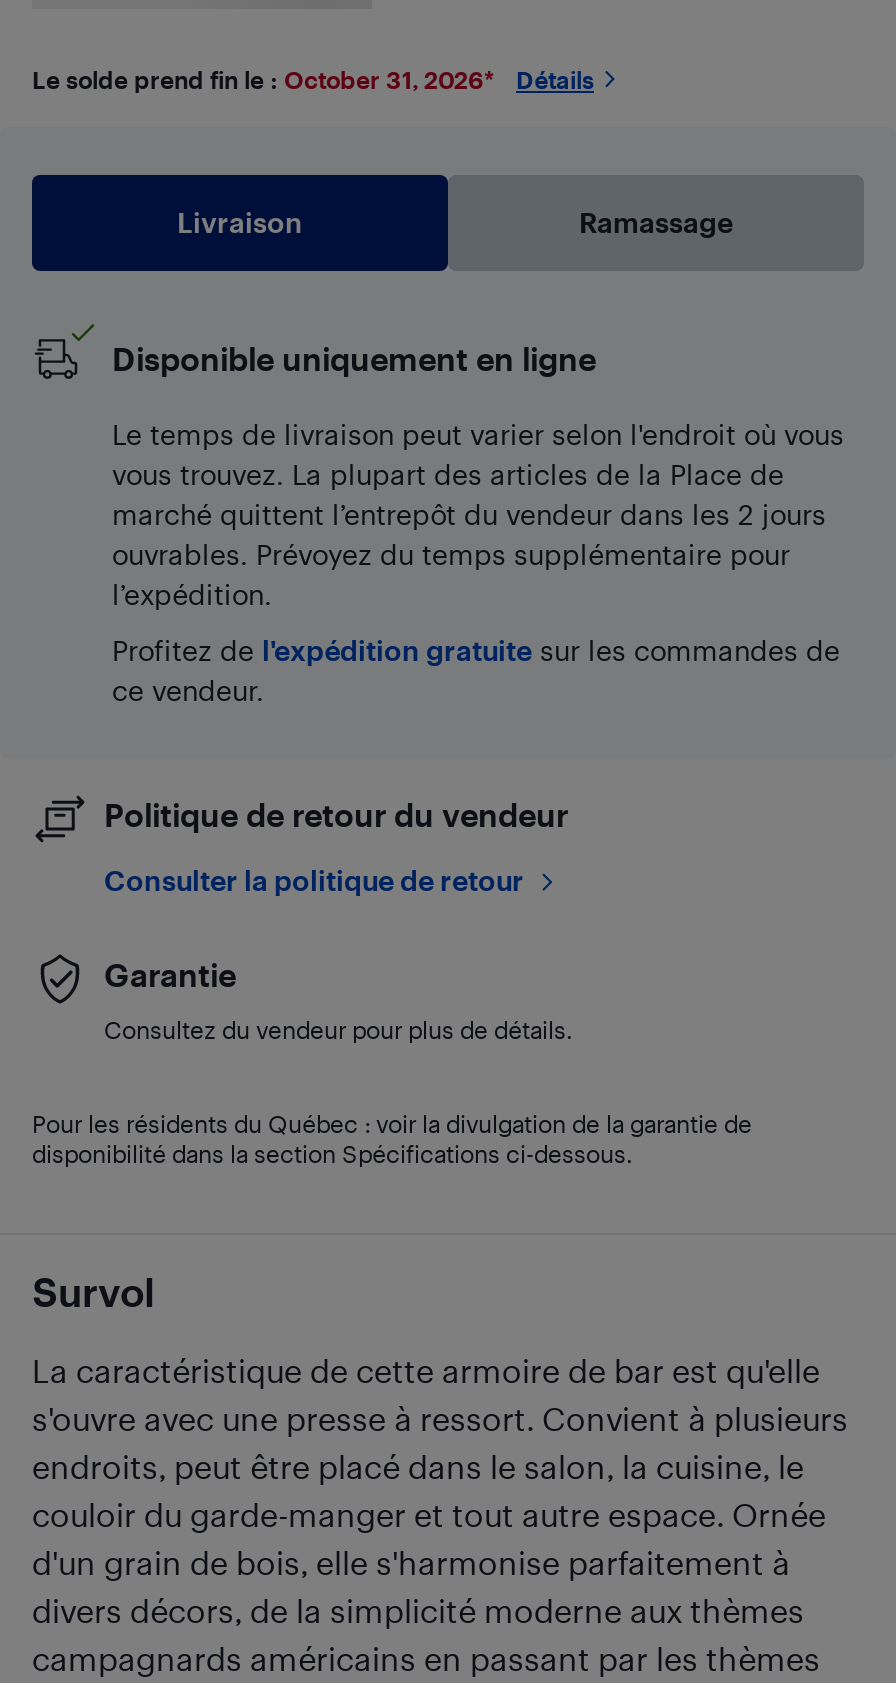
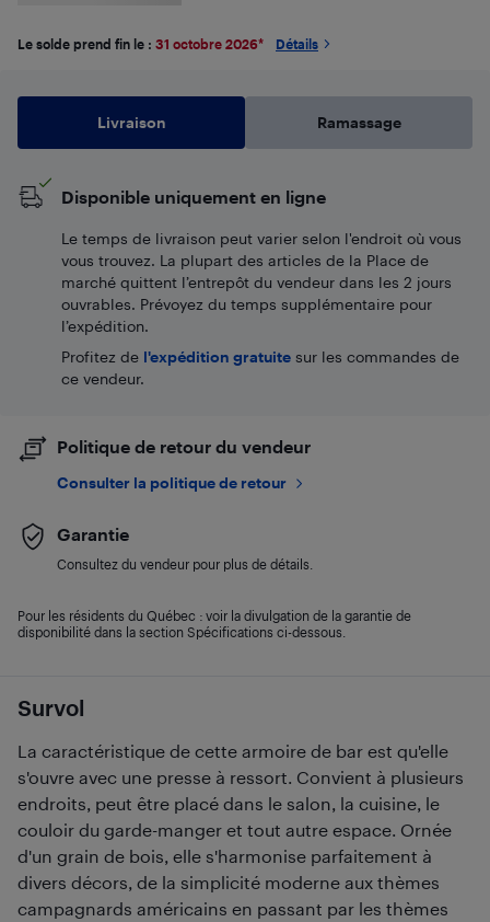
- Le solde prend fin le : October 31, 2026*
+ Le solde prend fin le : 31 octobre 2026*
